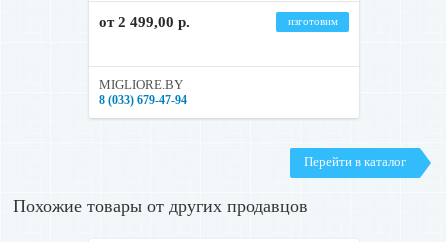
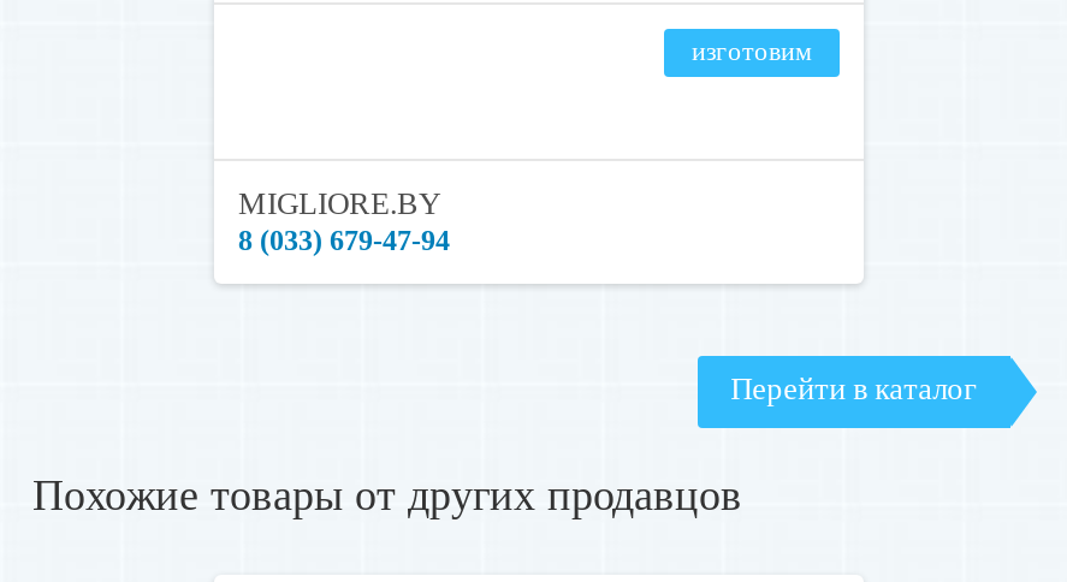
- от 2 499,00 р.
